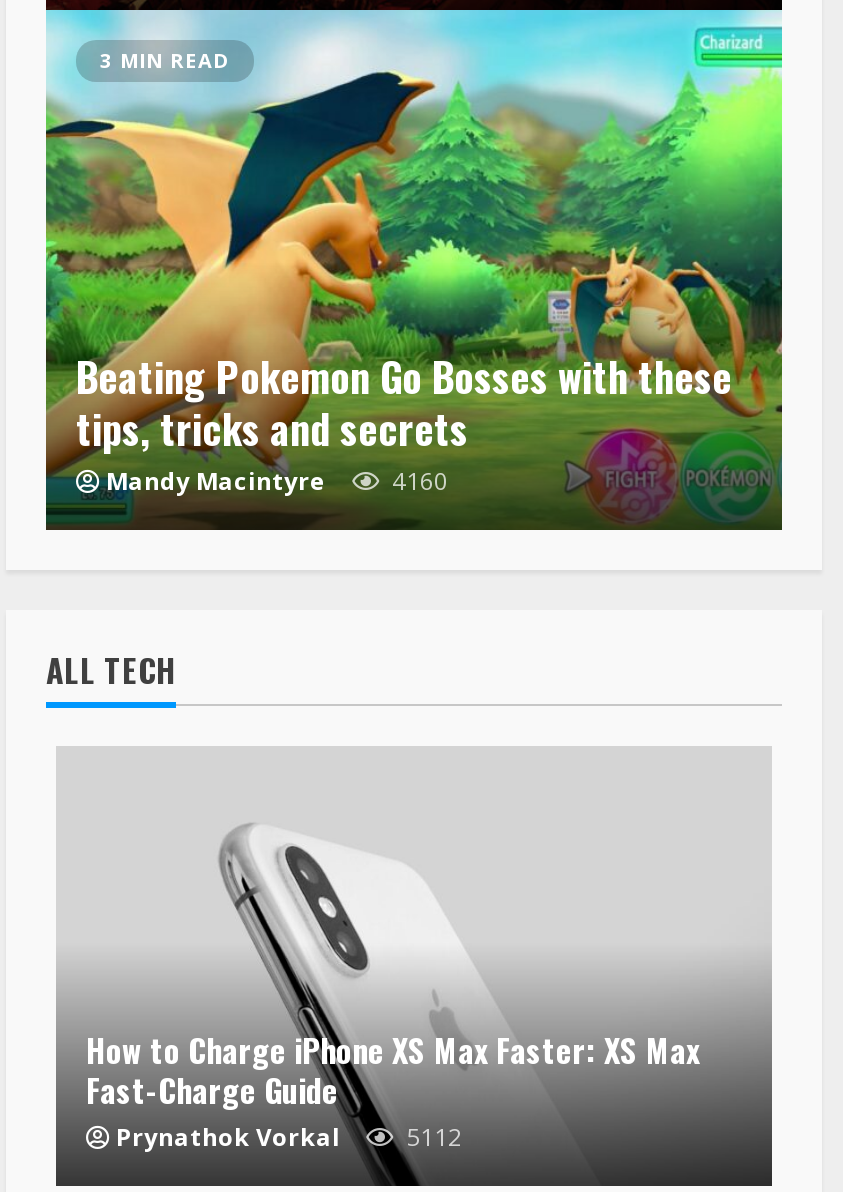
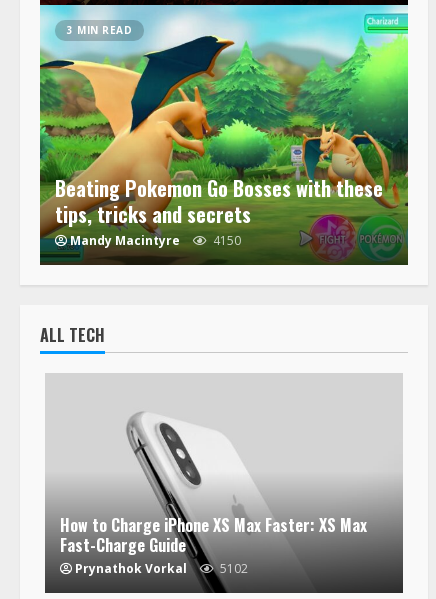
- Mandy Macintyre 4160
+ Mandy Macintyre 4150

- Prynathok Vorkal 5112
+ Prynathok Vorkal 5102
